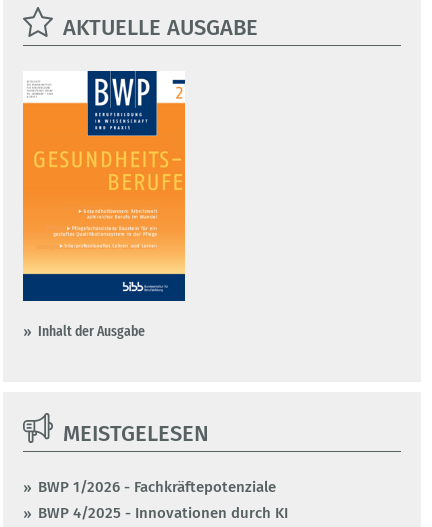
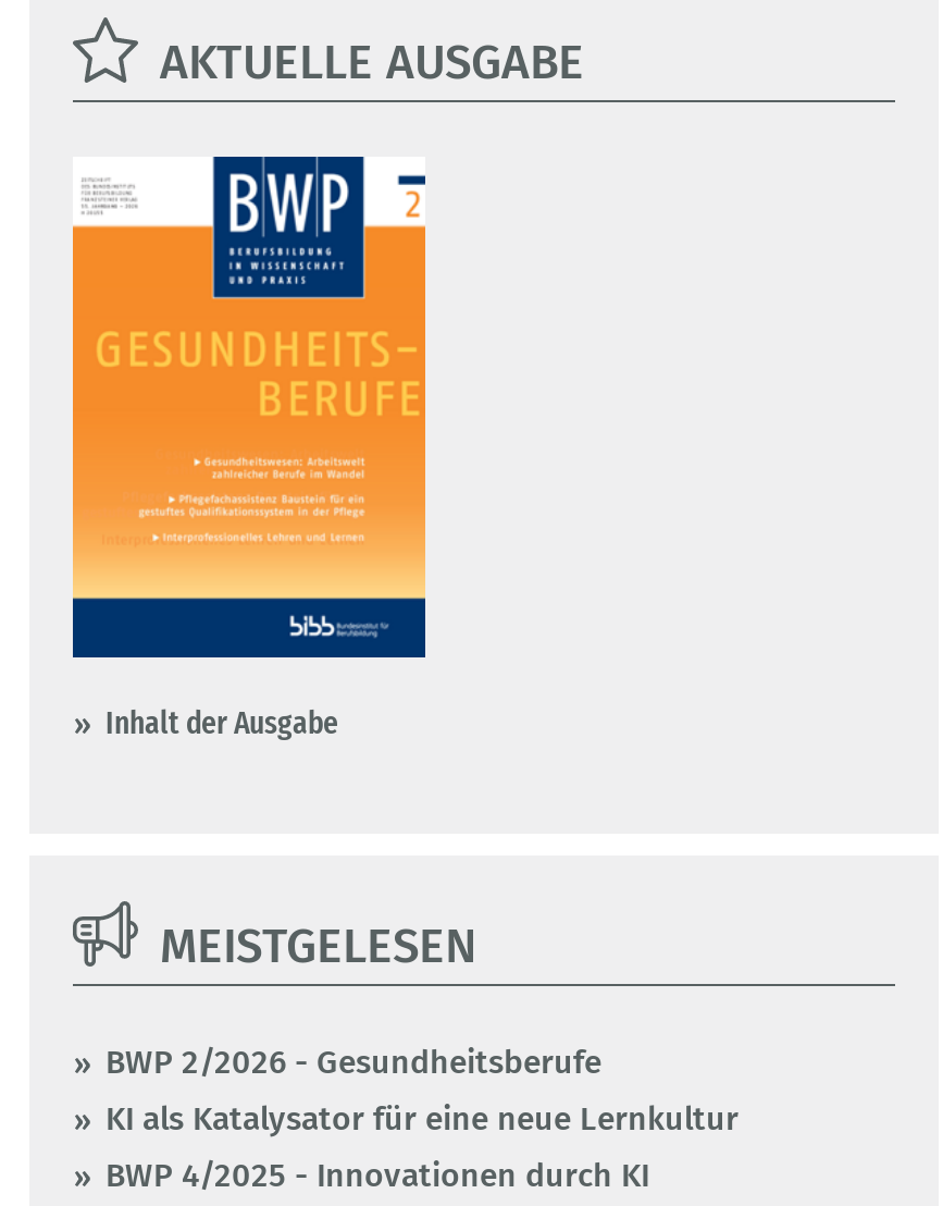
- BWP 1/2026 - Fachkräftepotenziale
+ BWP 2/2026 - Gesundheitsberufe
+ KI als Katalysator für eine neue Lernkultur
